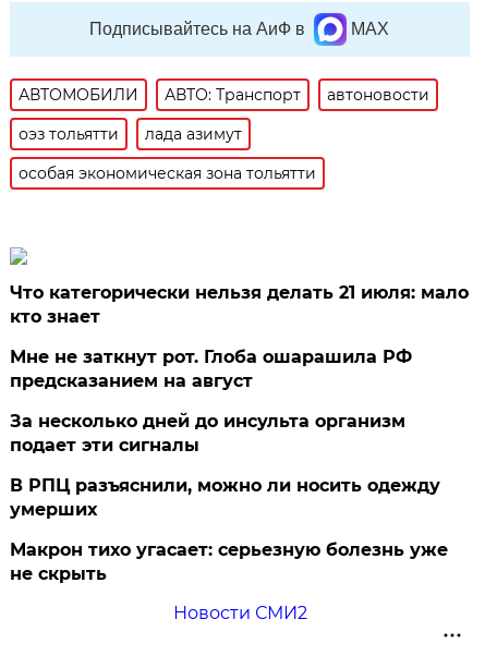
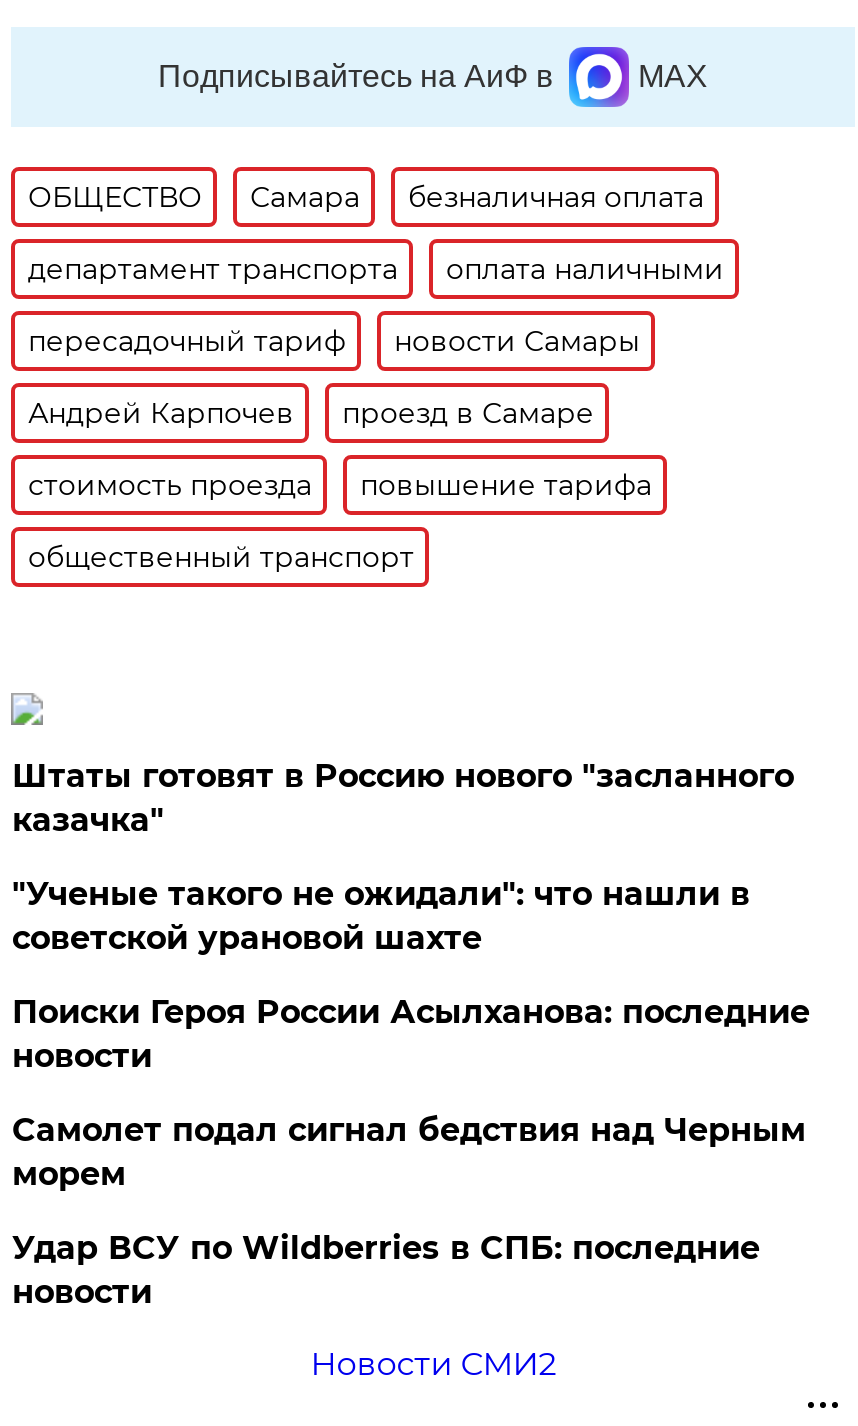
- АВТОМОБИЛИ
- АВТО: Транспорт
- автоновости
- оэз тольятти
- лада азимут
- особая экономическая зона тольятти
+ ОБЩЕСТВО
+ Самара
+ безналичная оплата
+ департамент транспорта
+ оплата наличными
+ пересадочный тариф
+ новости Самары
+ Андрей Карпочев
+ проезд в Самаре
+ стоимость проезда
+ повышение тарифа
+ общественный транспорт

- Что категорически нельзя делать 21 июля: мало
- кто знает
- Мне не заткнут рот. Глоба ошарашила РФ
- предсказанием на август
- За несколько дней до инсульта организм
- подает эти сигналы
- В РПЦ разъяснили, можно ли носить одежду
- умерших
- Макрон тихо угасает: серьезную болезнь уже
- не скрыть
+ Штаты готовят в Россию нового "засланного
+ казачка"
+ "Ученые такого не ожидали": что нашли в
+ советской урановой шахте
+ Поиски Героя России Асылханова: последние
+ новости
+ Самолет подал сигнал бедствия над Черным
+ морем
+ Удар ВСУ по Wildberries в СПБ: последние
+ новости
